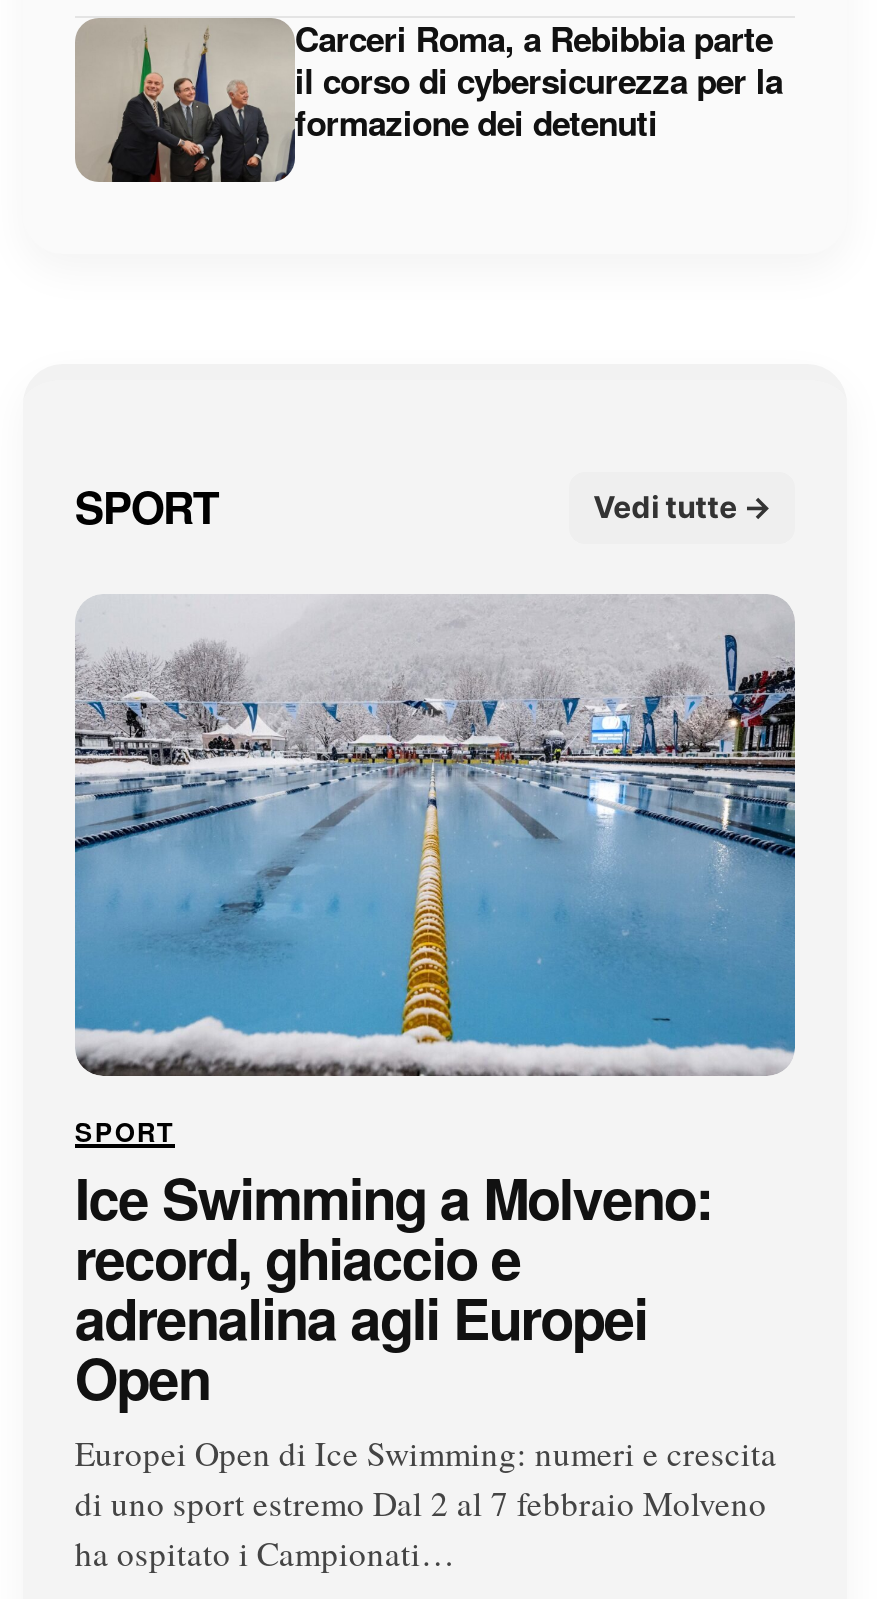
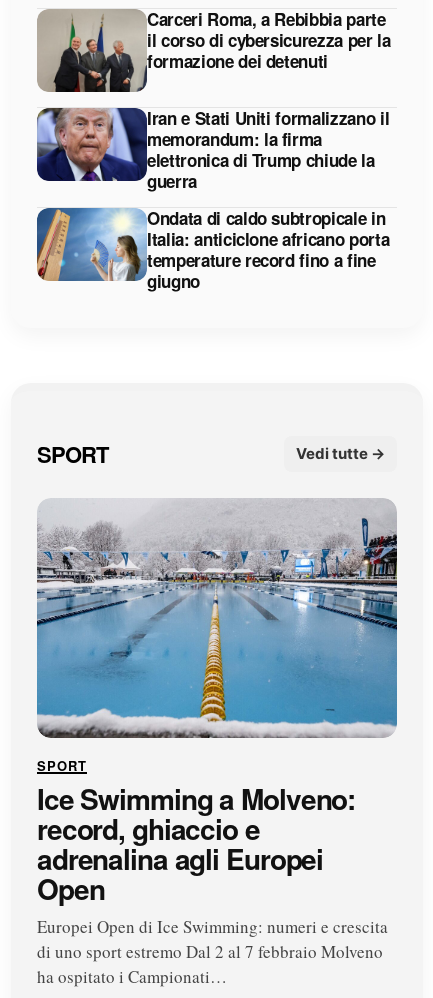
+ [image]
+ Iran e Stati Uniti formalizzano il
+ memorandum: la firma
+ elettronica di Trump chiude la
+ guerra
+ Ondata di caldo subtropicale in
+ Italia: anticiclone africano porta
+ temperature record fino a fine
+ giugno

+ [image]
